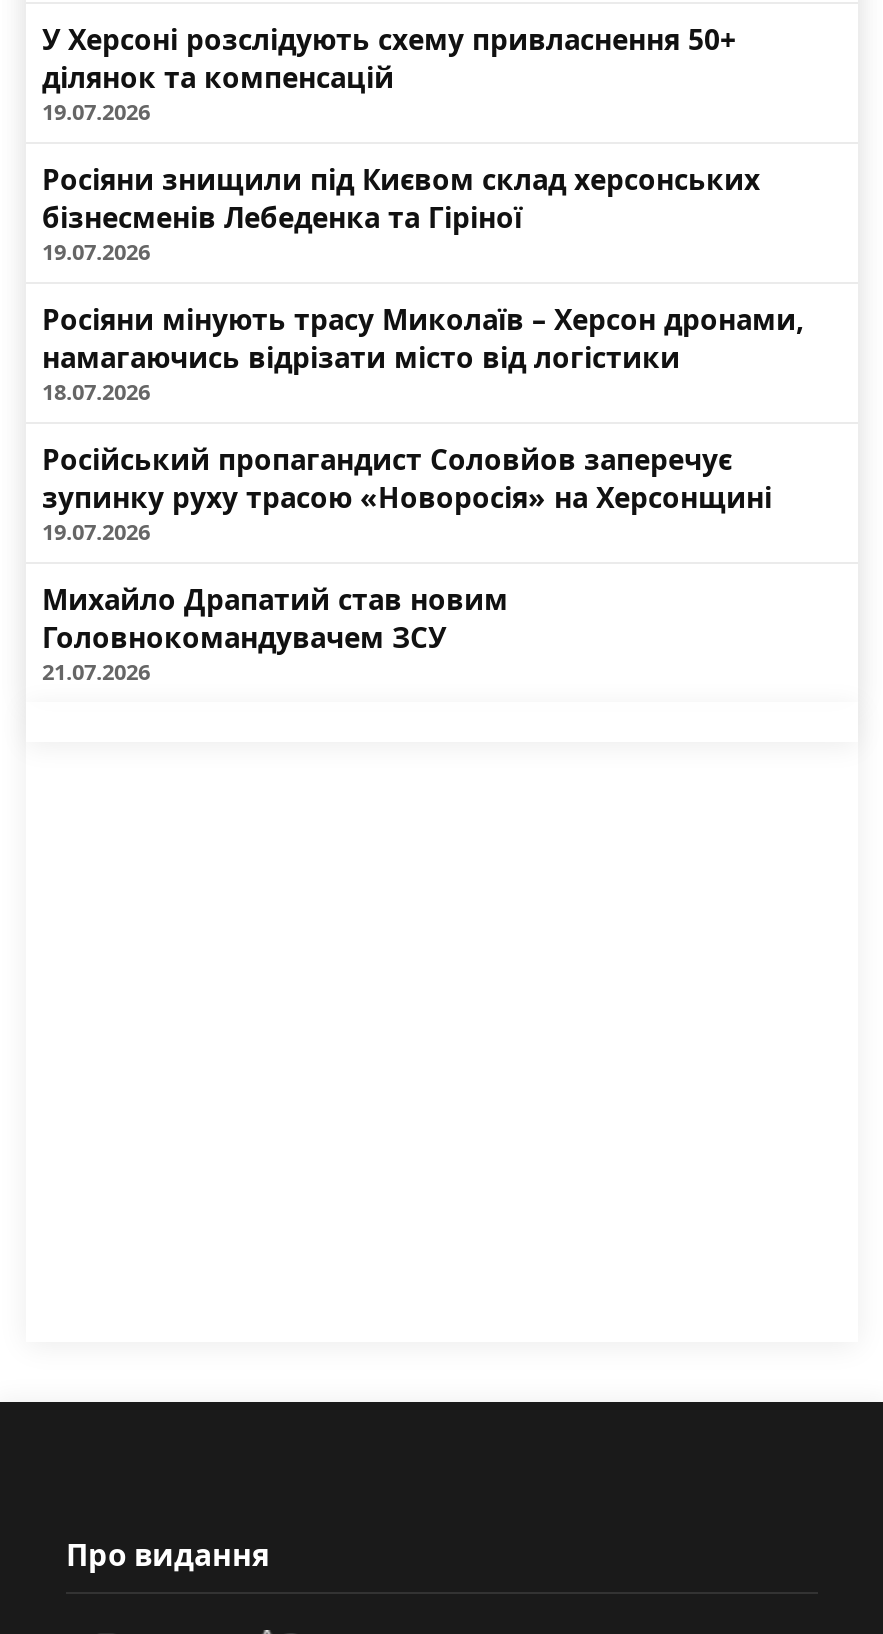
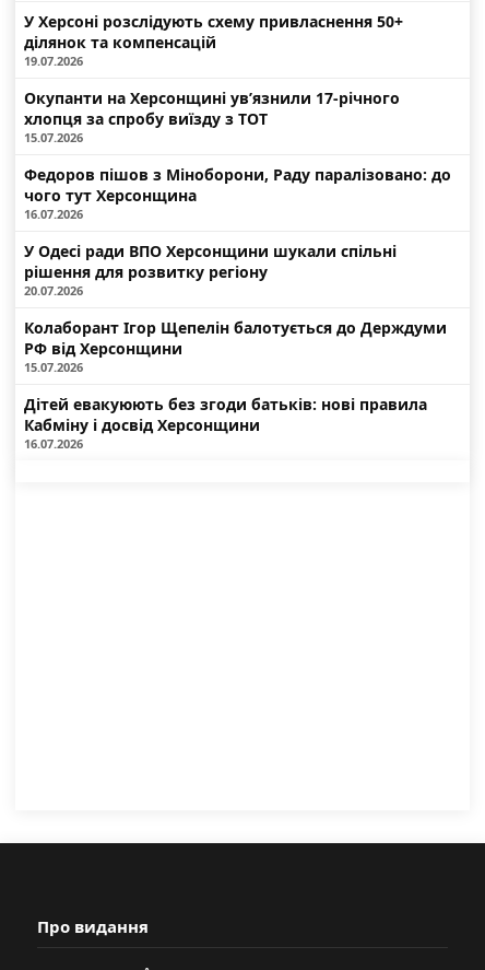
- Росіяни знищили під Києвом склад херсонських
- бізнесменів Лебеденка та Гіріної
- 19.07.2026
- Росіяни мінують трасу Миколаїв – Херсон дронами,
- намагаючись відрізати місто від логістики
- 18.07.2026
- Російський пропагандист Соловйов заперечує
- зупинку руху трасою «Новоросія» на Херсонщині
- 19.07.2026
- Михайло Драпатий став новим
- Головнокомандувачем ЗСУ
- 21.07.2026
+ Окупанти на Херсонщині ув’язнили 17-річного
+ хлопця за спробу виїзду з ТОТ
+ 15.07.2026
+ Федоров пішов з Міноборони, Раду паралізовано: до
+ чого тут Херсонщина
+ 16.07.2026
+ У Одесі ради ВПО Херсонщини шукали спільні
+ рішення для розвитку регіону
+ 20.07.2026
+ Колаборант Ігор Щепелін балотується до Держдуми
+ РФ від Херсонщини
+ 15.07.2026
+ Дітей евакуюють без згоди батьків: нові правила
+ Кабміну і досвід Херсонщини
+ 16.07.2026
